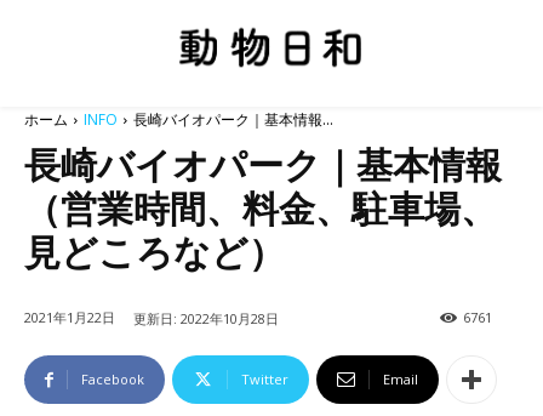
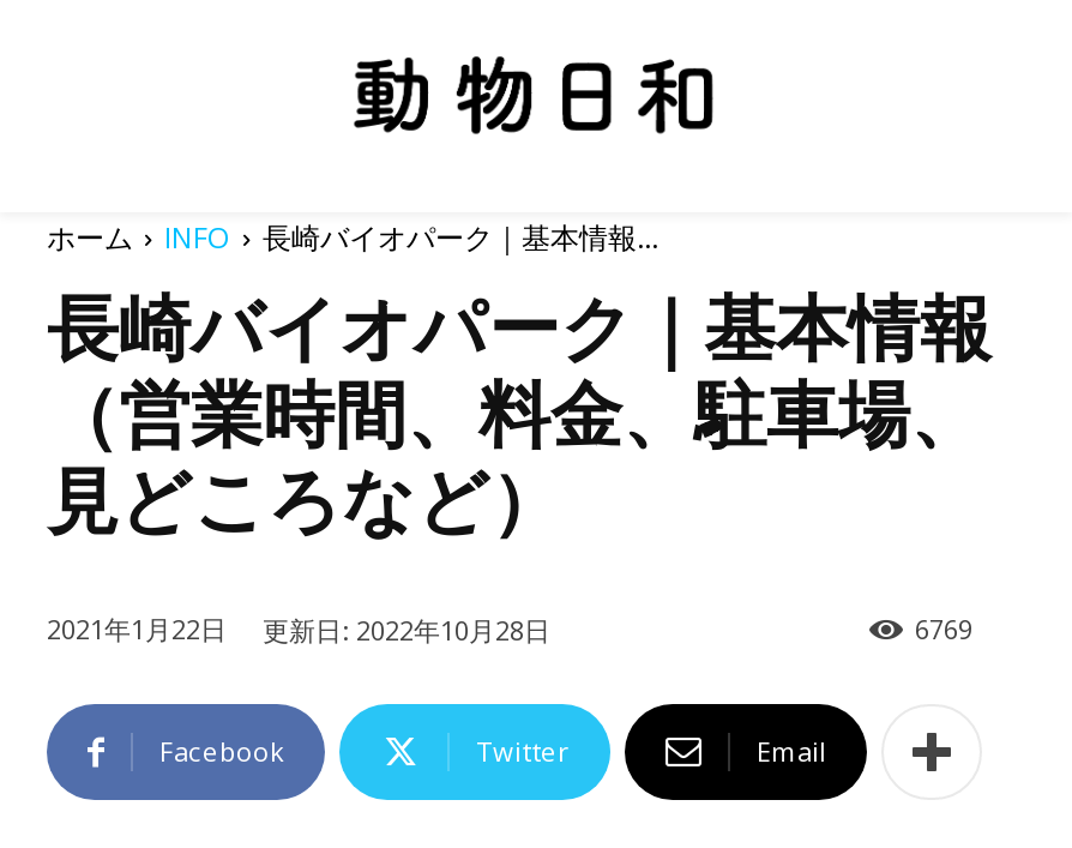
- 6761
+ 6769
